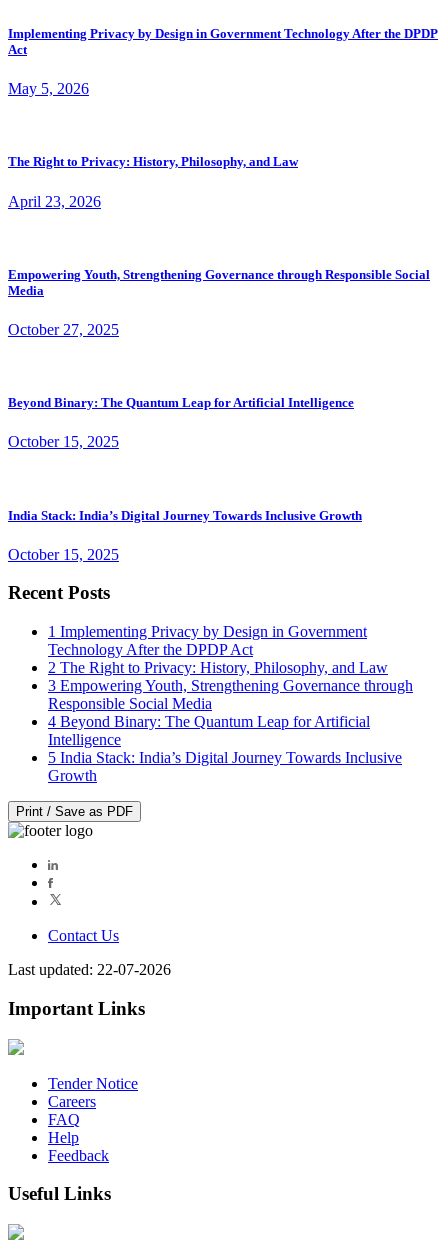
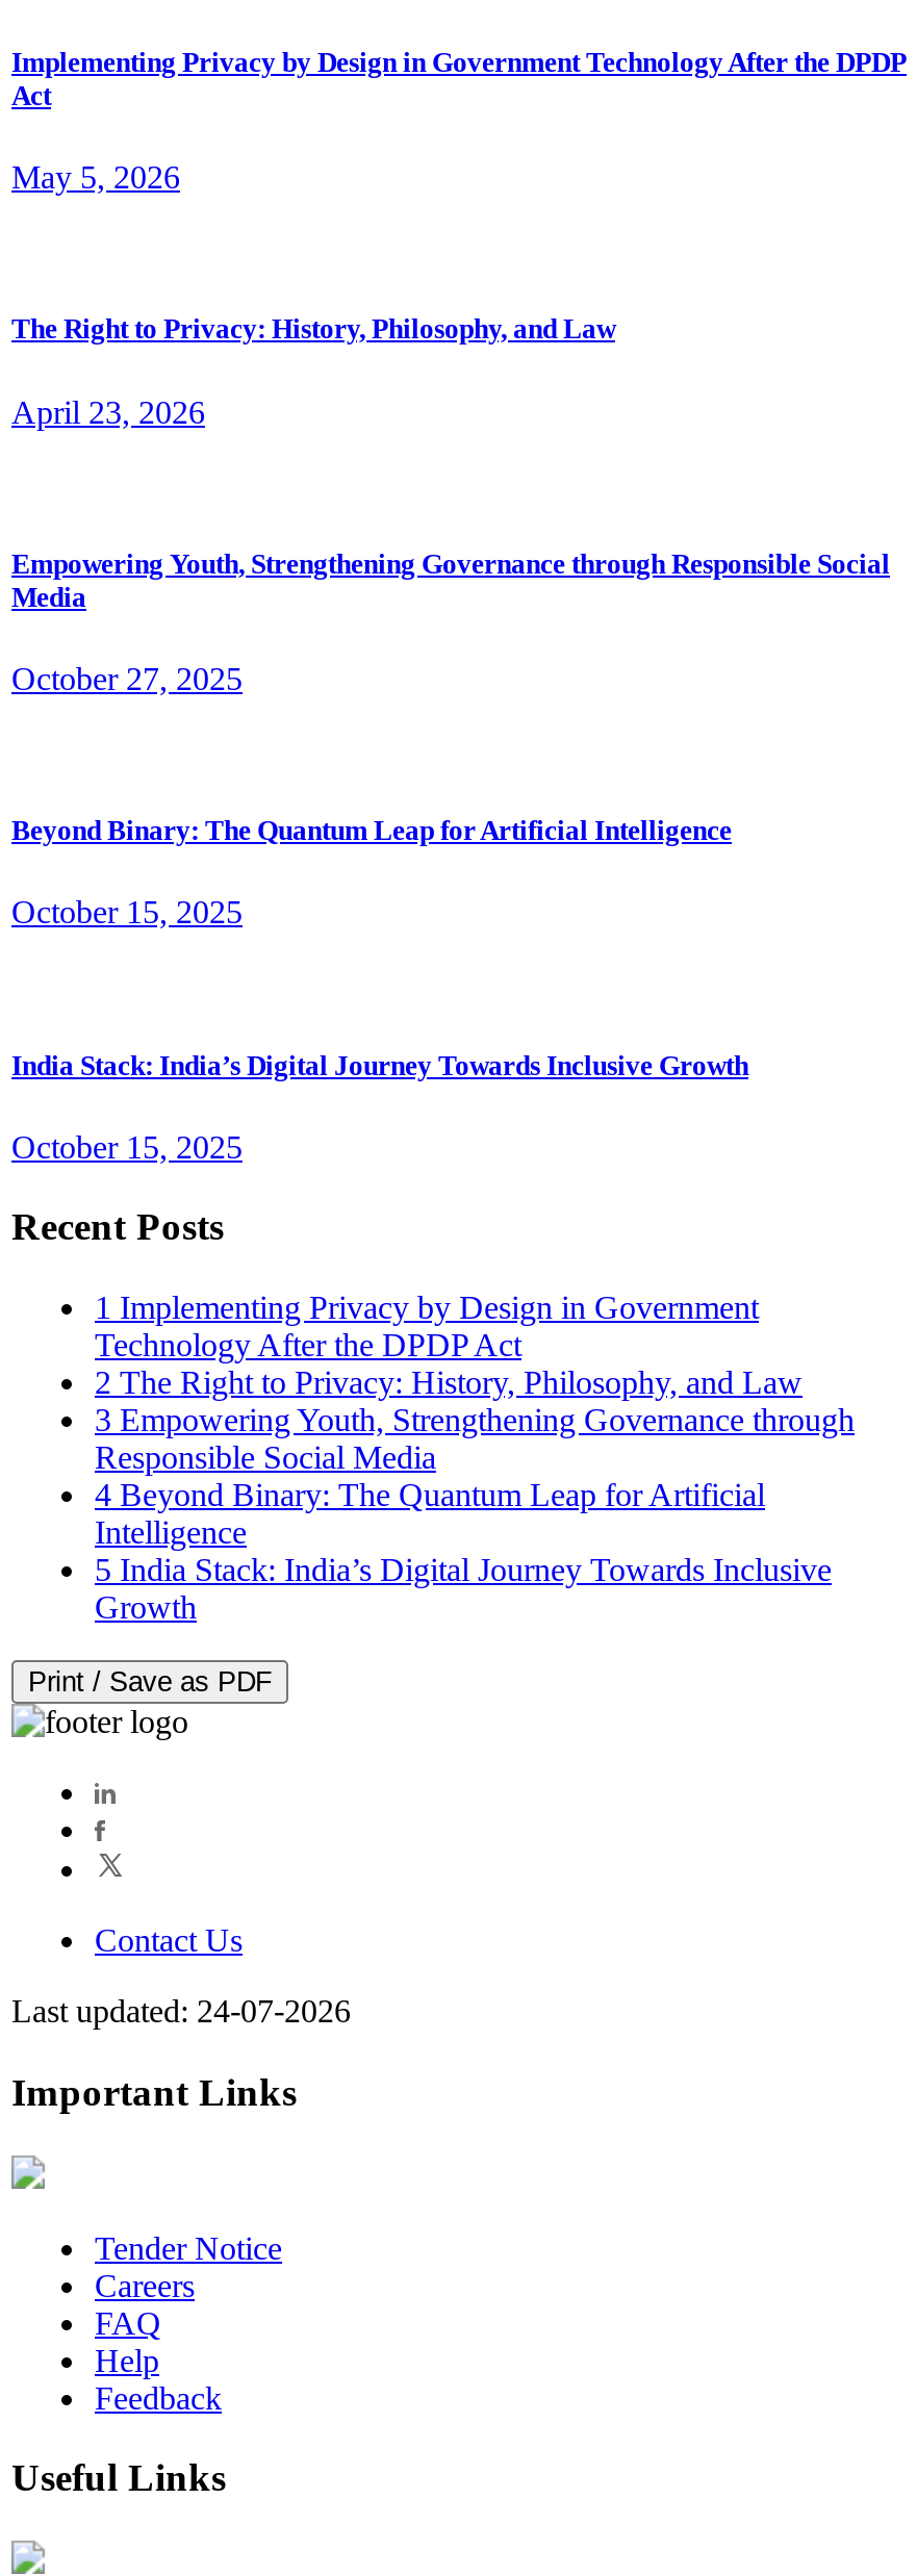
- Last updated: 22-07-2026
+ Last updated: 24-07-2026
